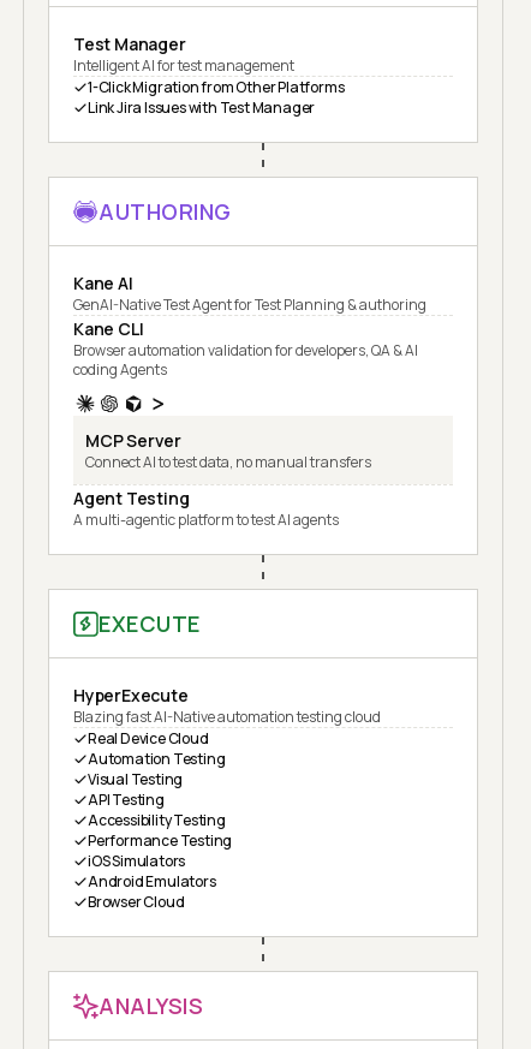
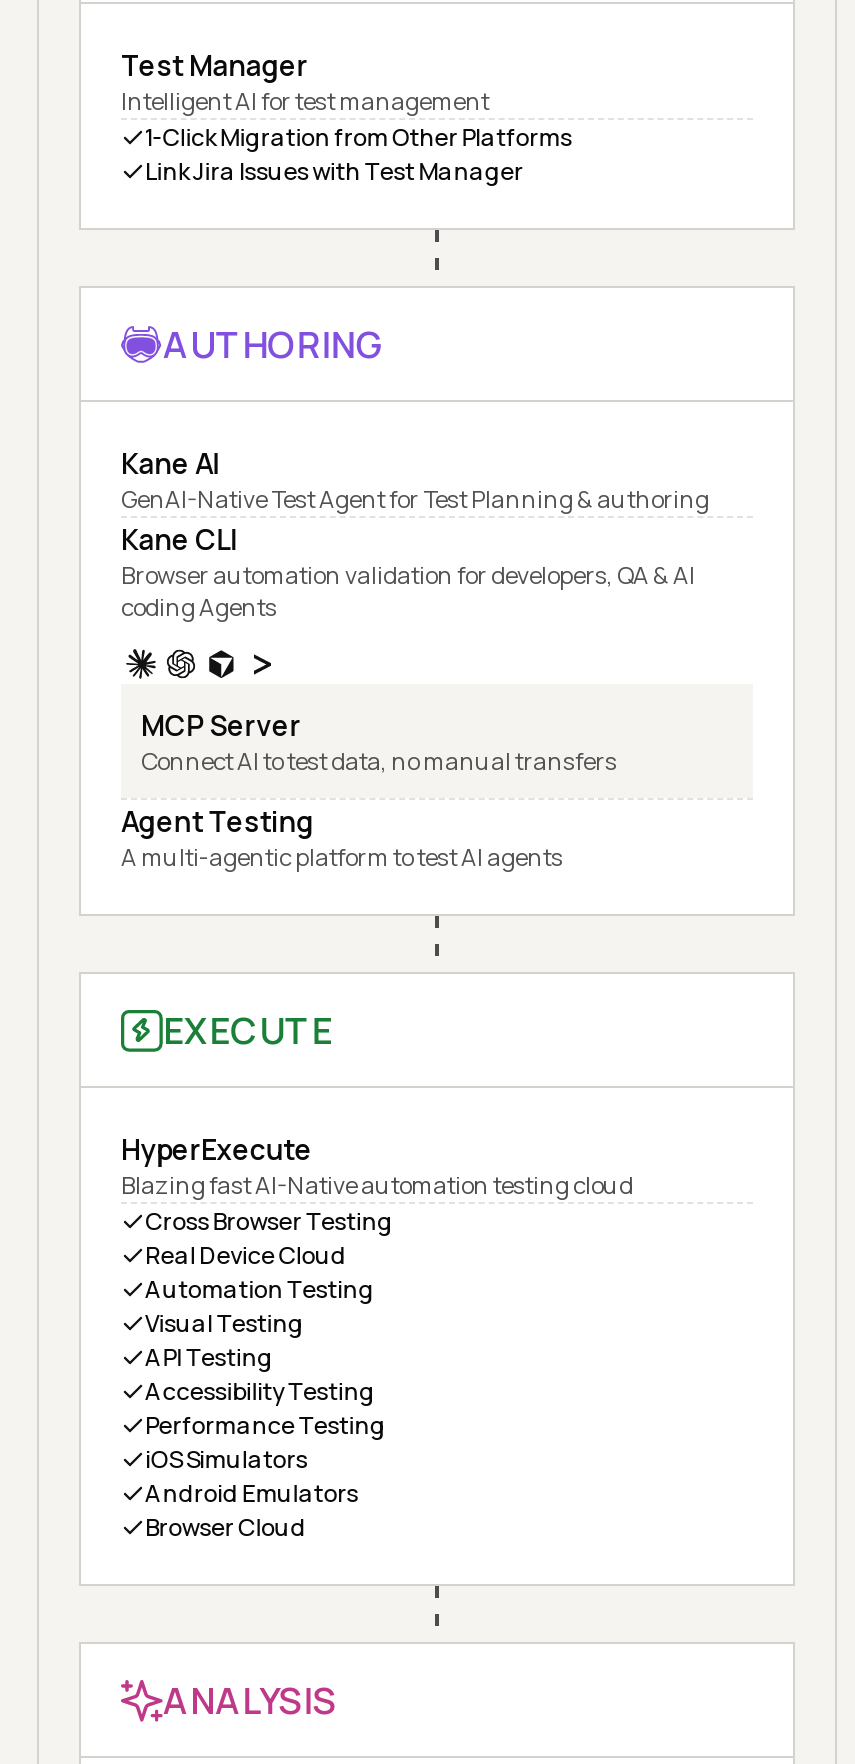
+ Cross Browser Testing
